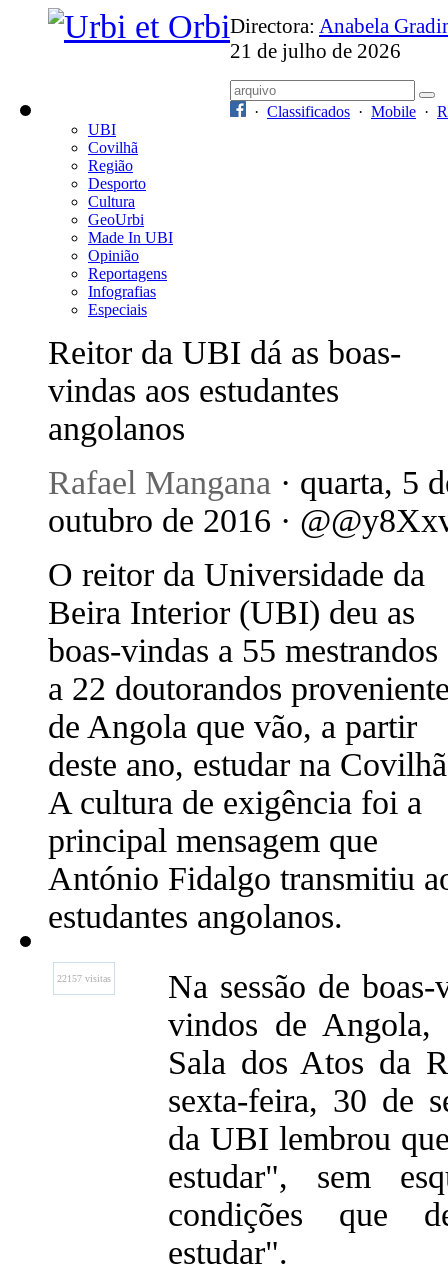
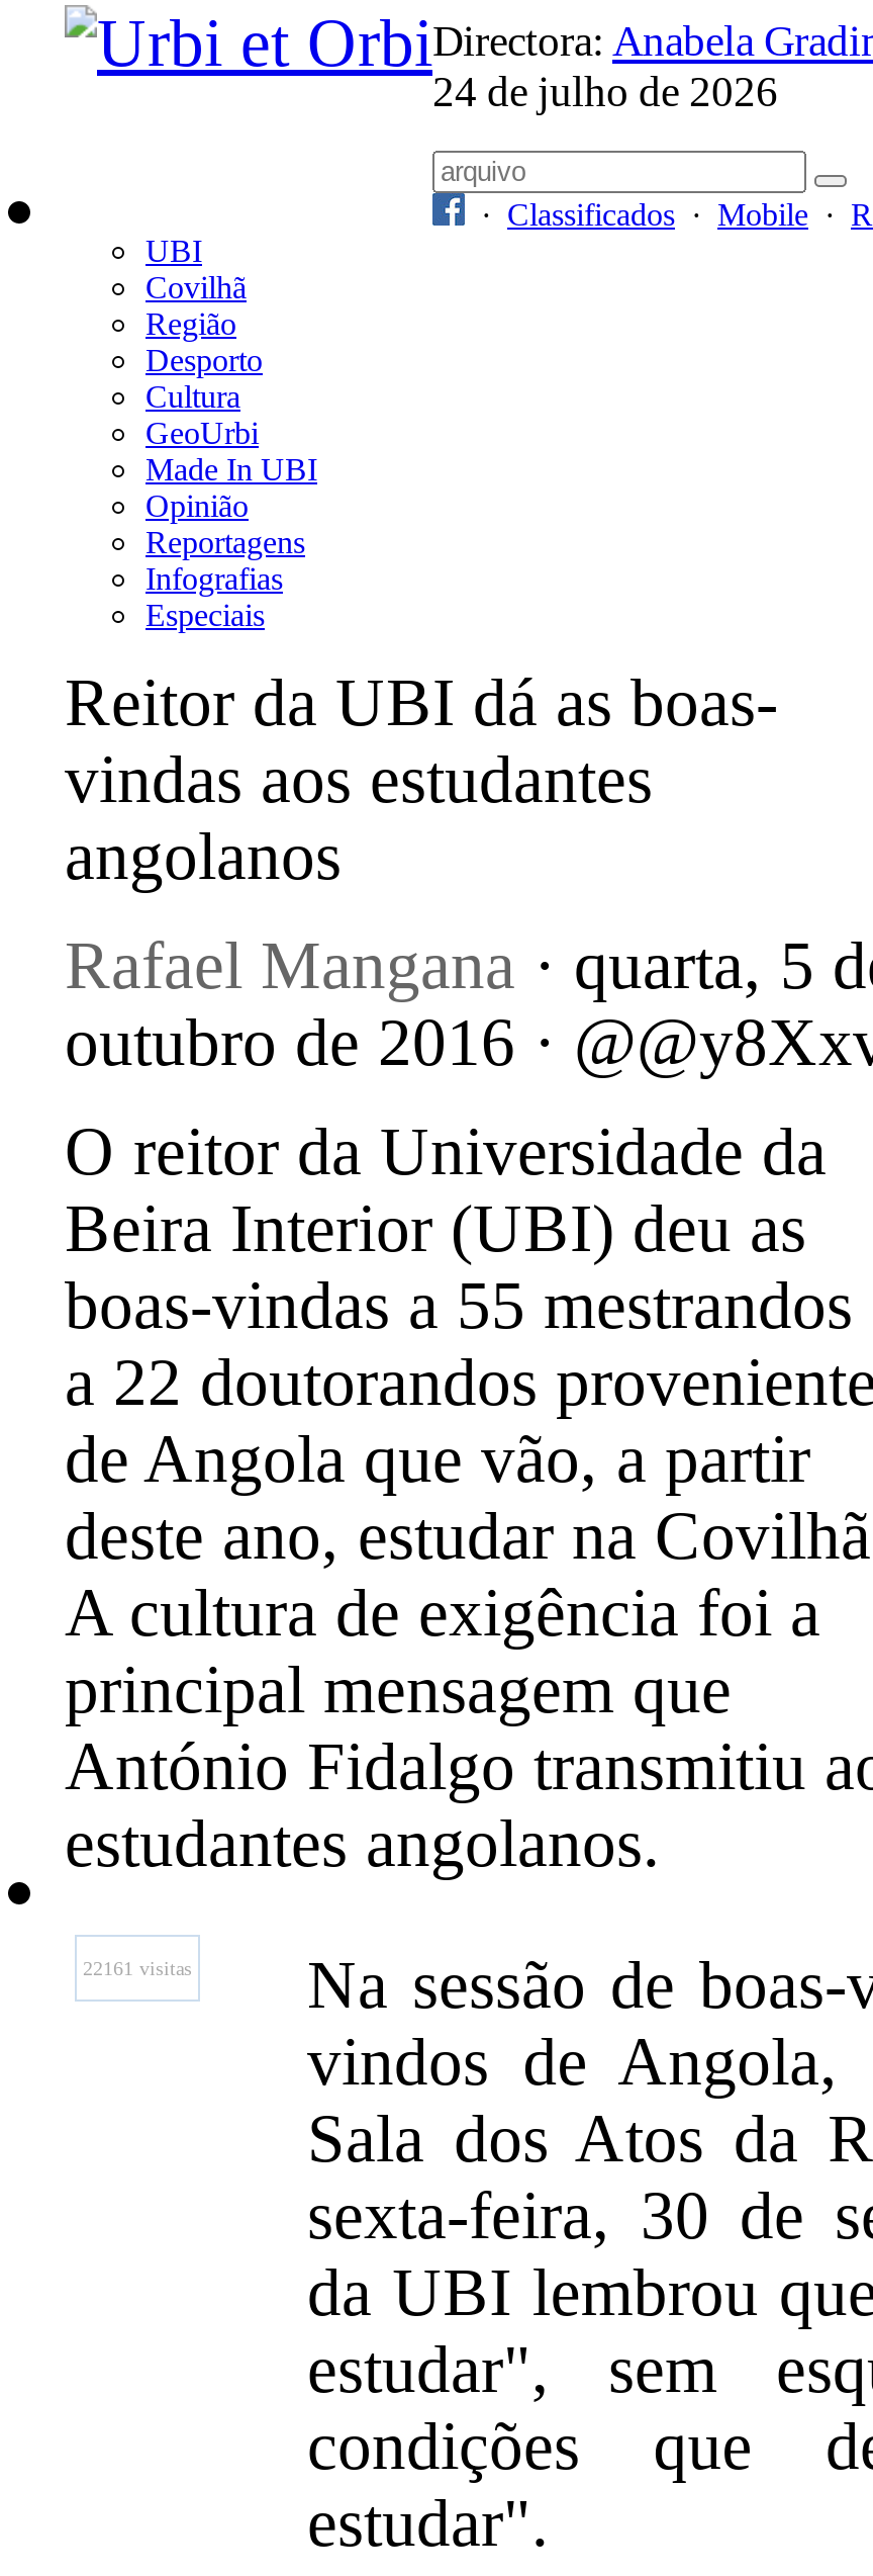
- 21 de julho de 2026
+ 24 de julho de 2026

- 22157 visitas
+ 22161 visitas
